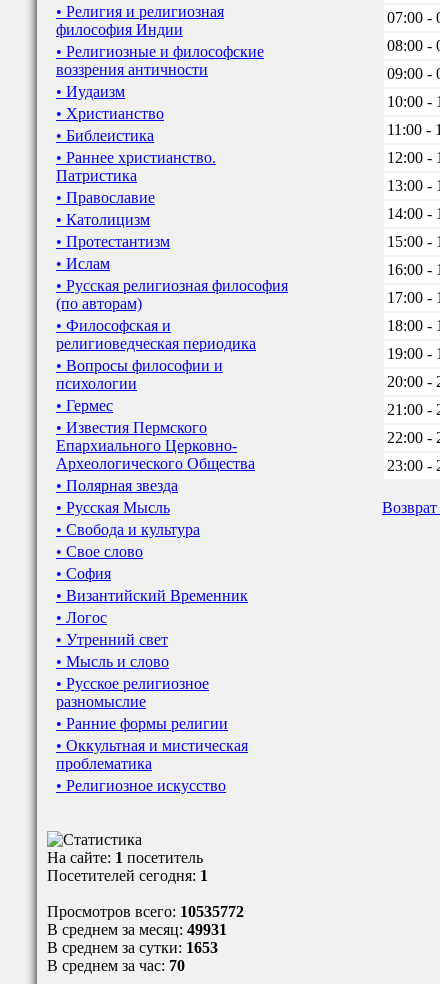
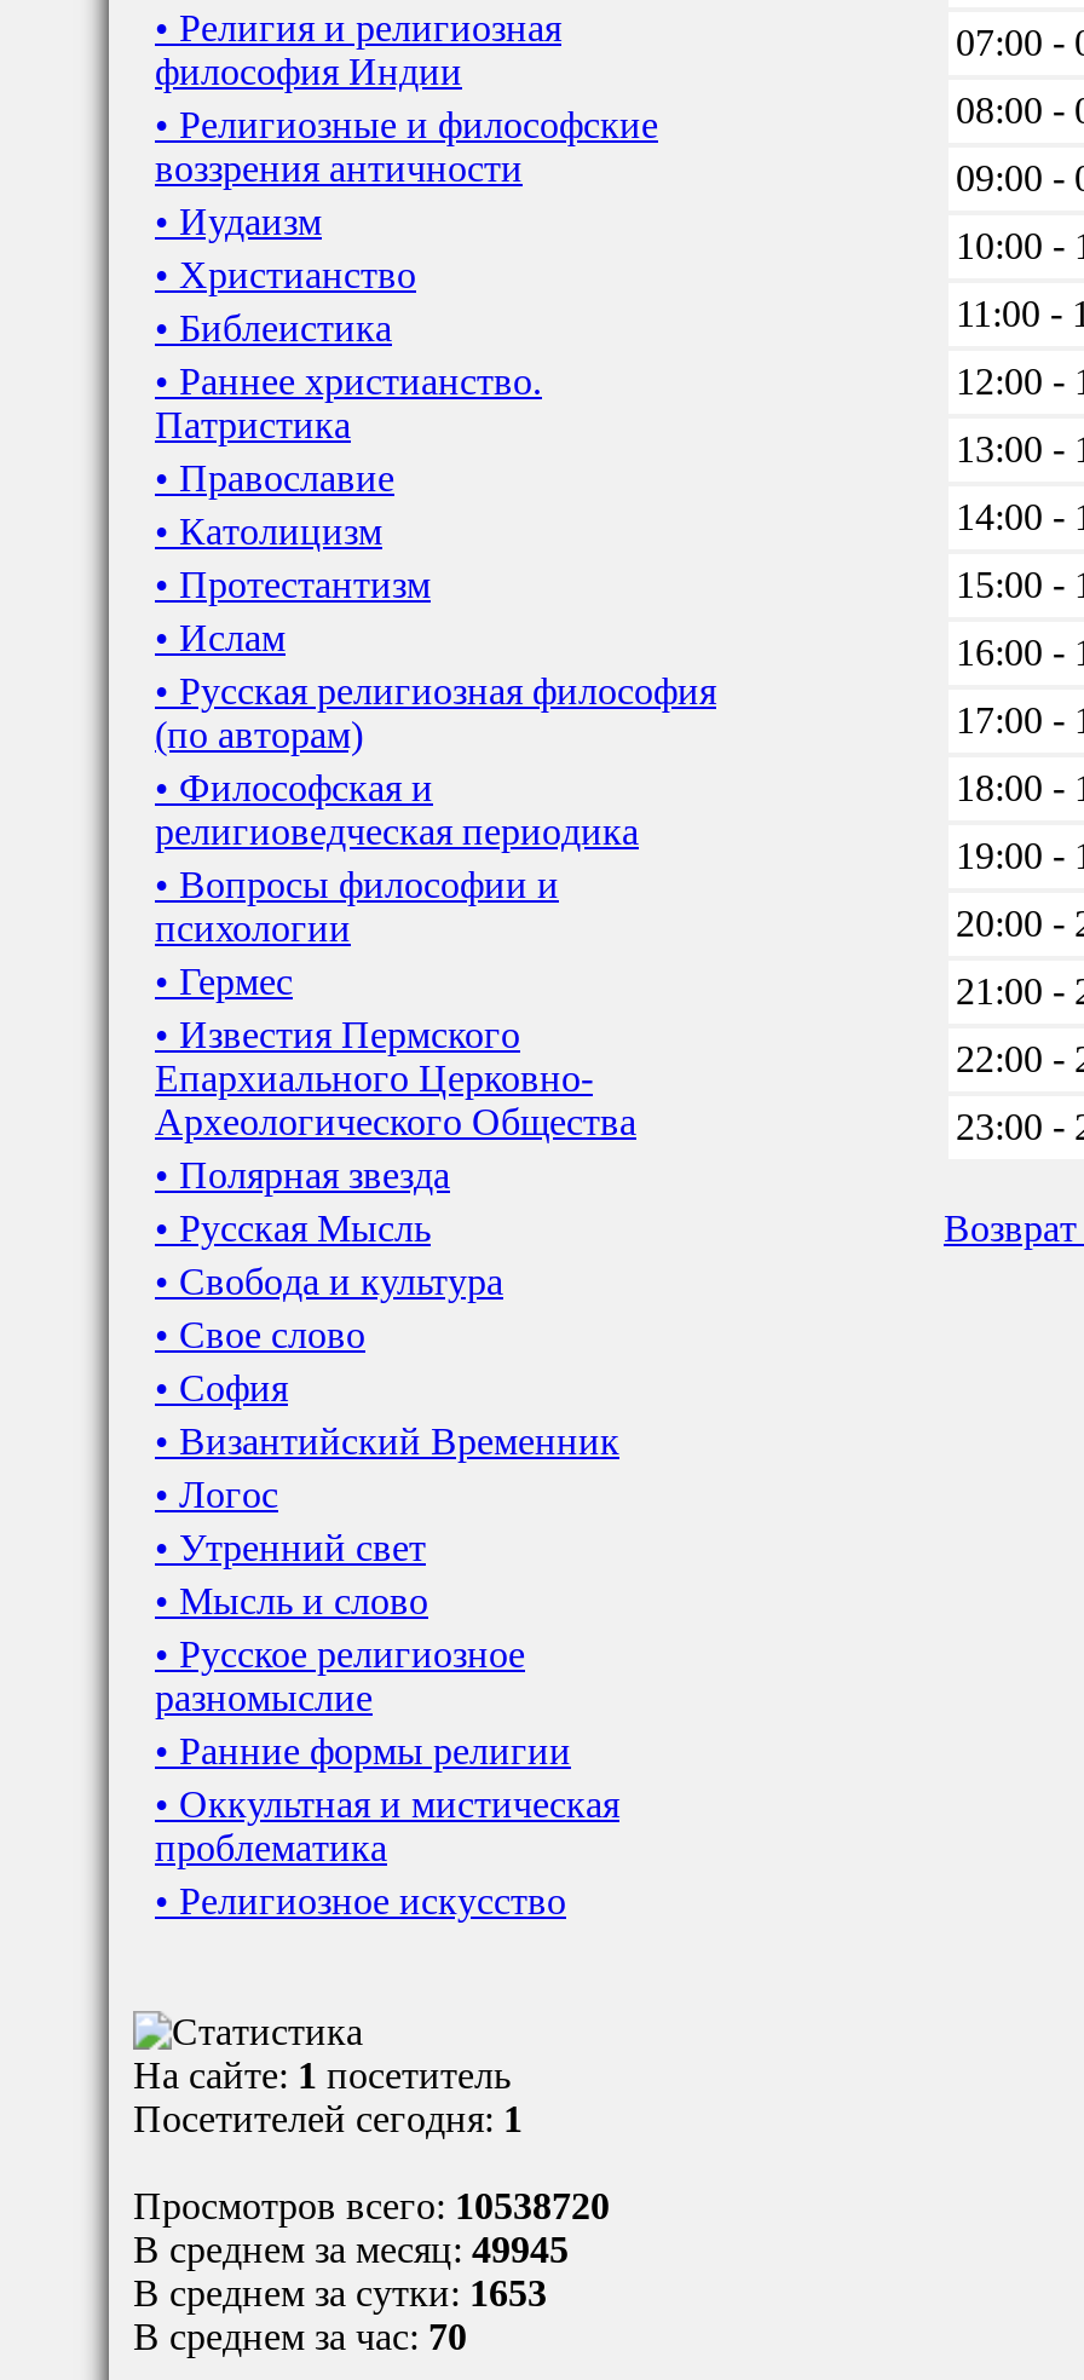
- Просмотров всего: 10535772
+ Просмотров всего: 10538720

- В среднем за месяц: 49931
+ В среднем за месяц: 49945
